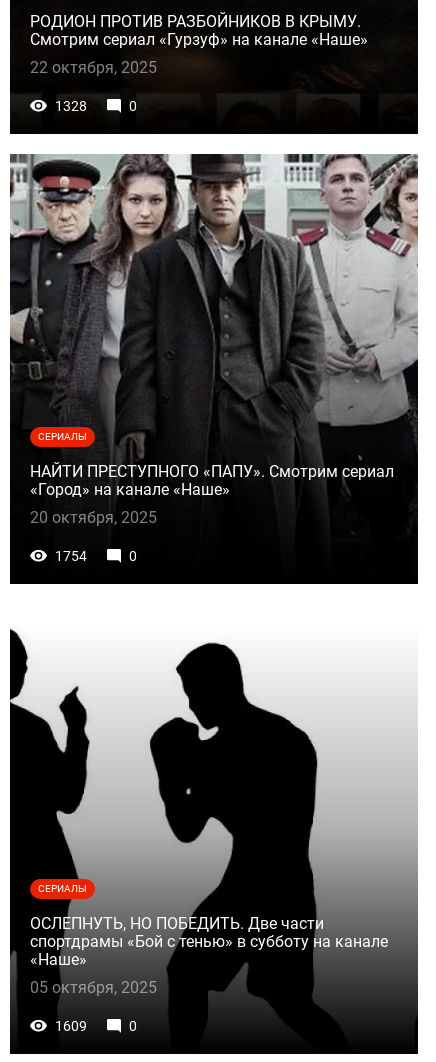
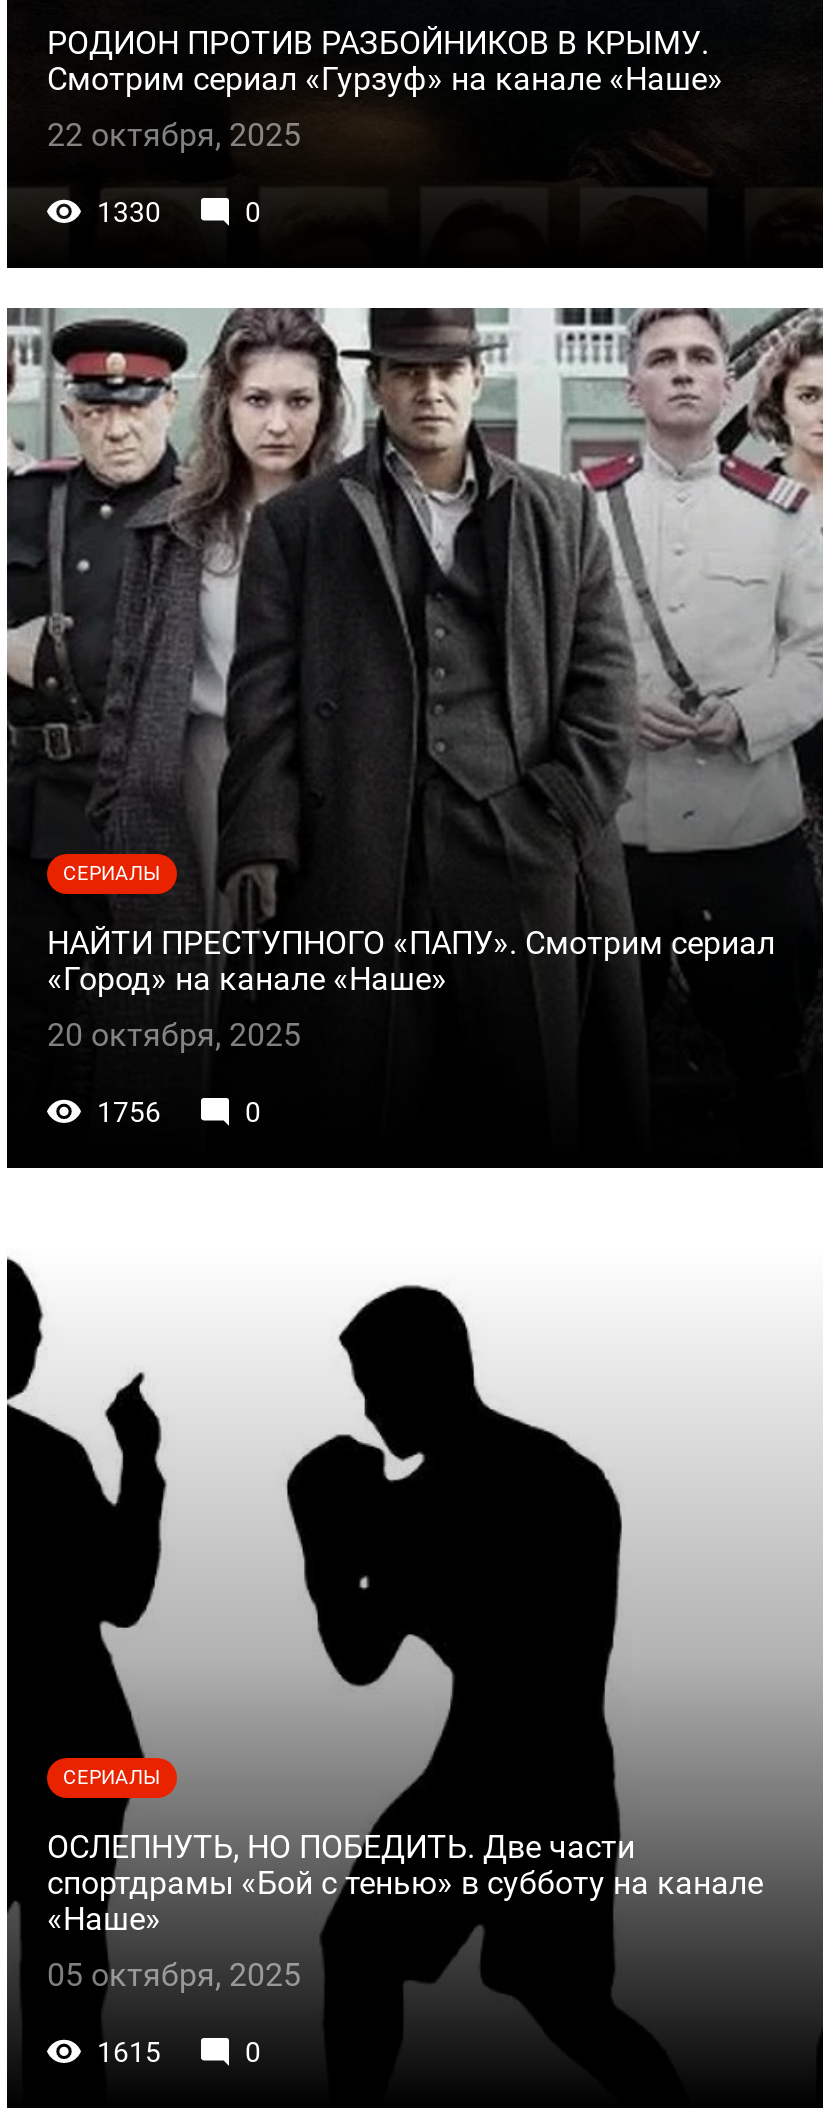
- 1328
+ 1330

- 1754
+ 1756

- 1609
+ 1615
